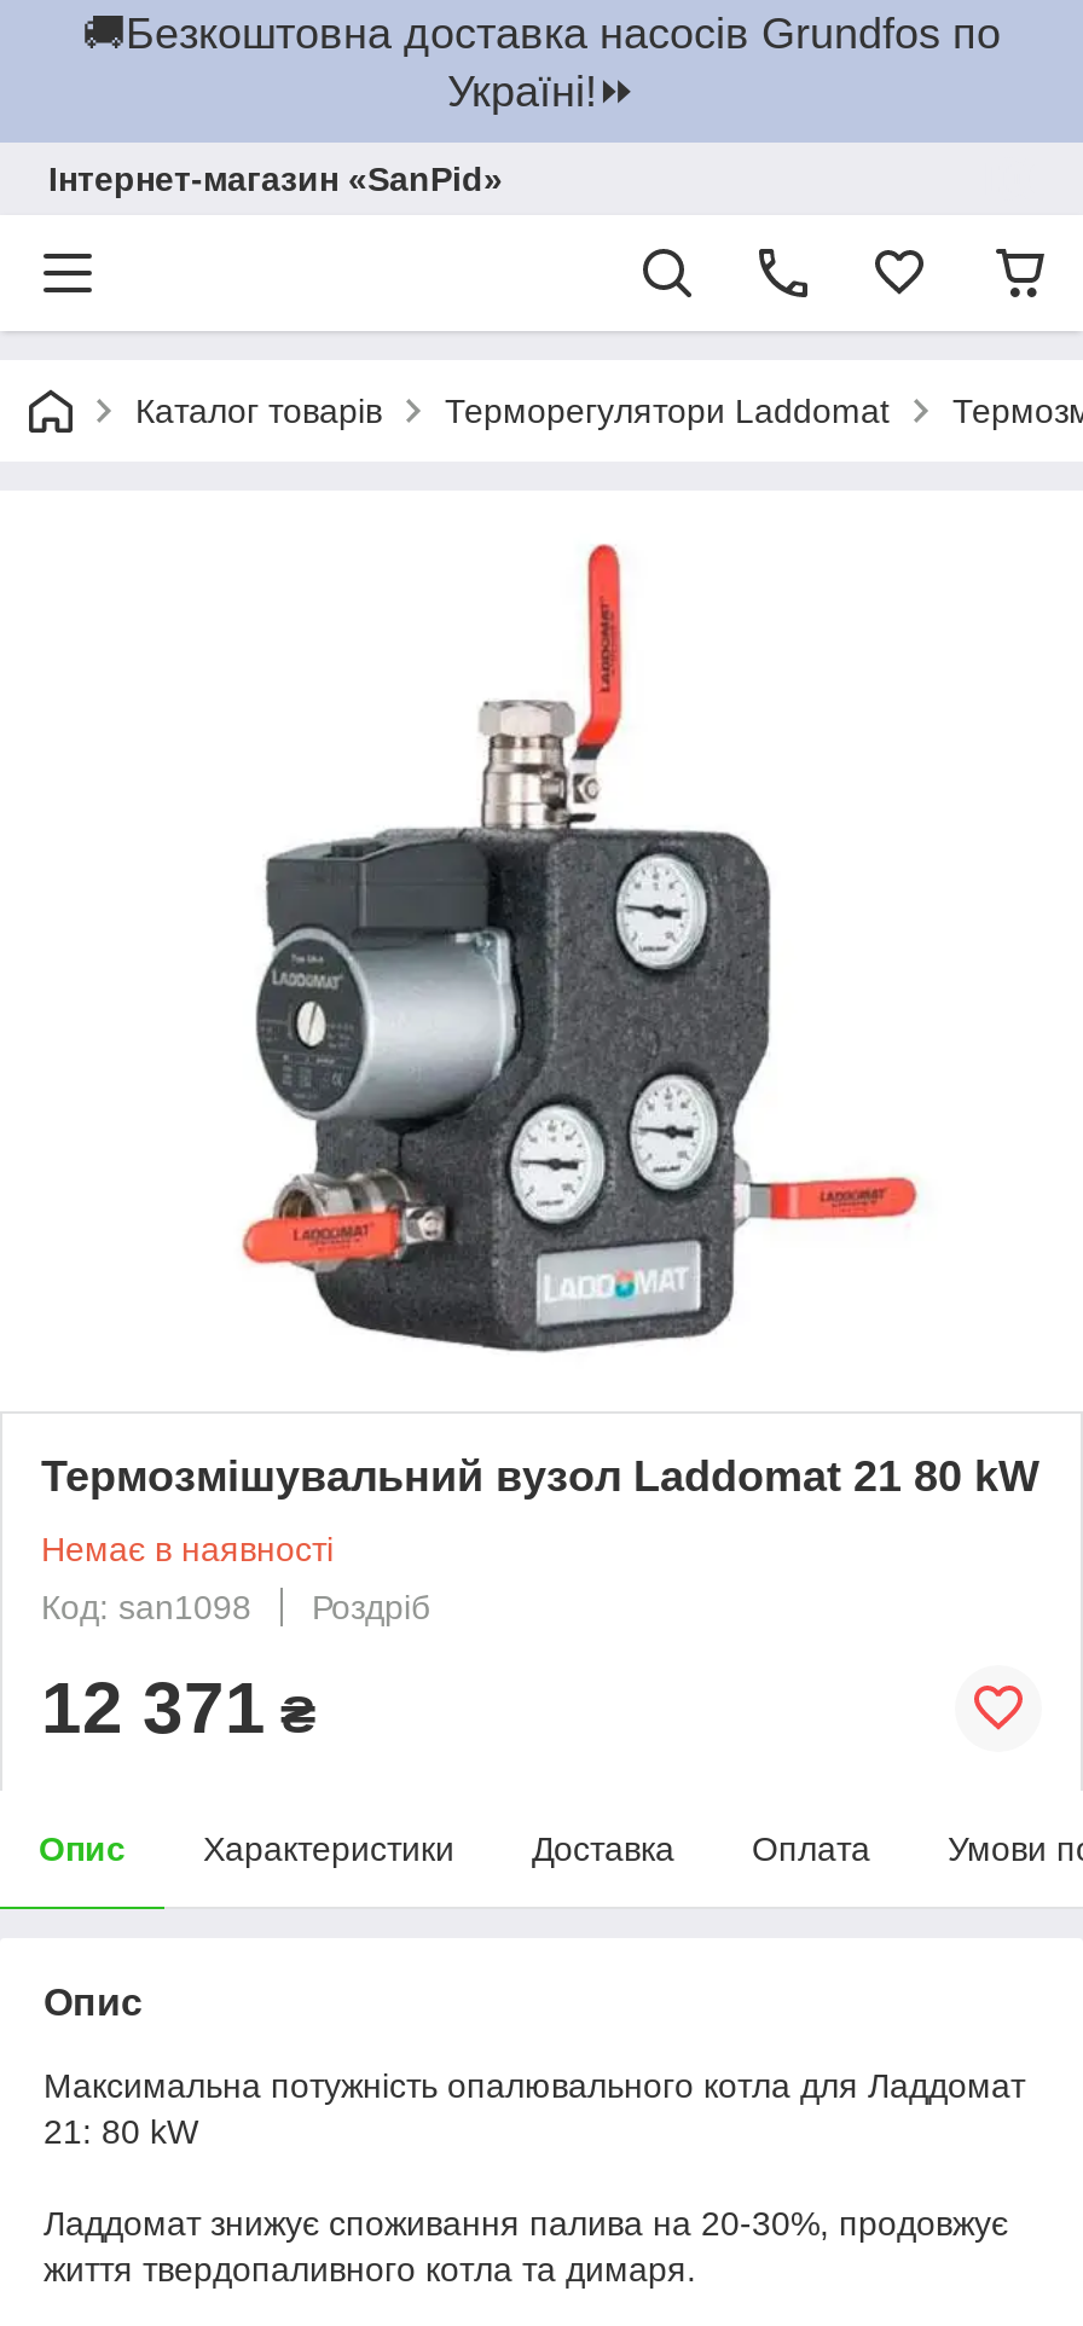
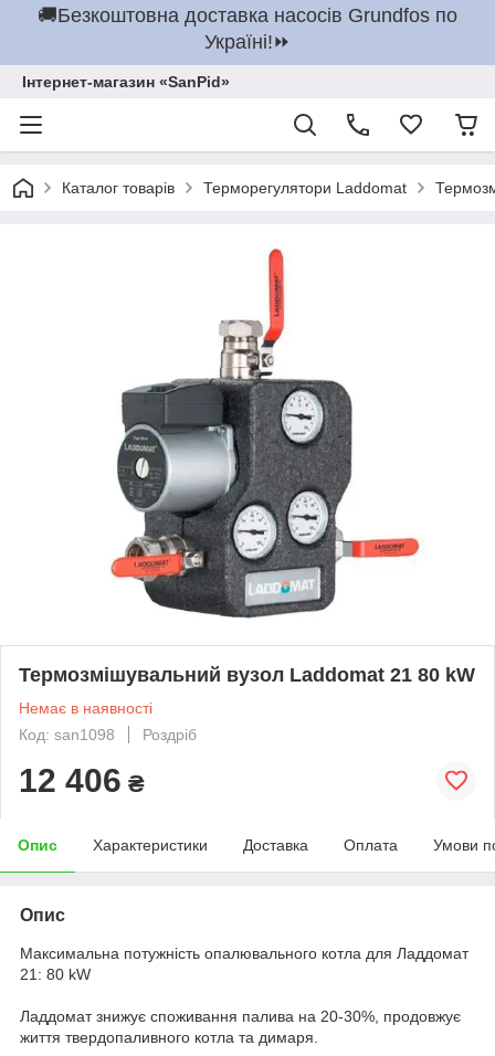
- 12 371 ₴
+ 12 406 ₴
